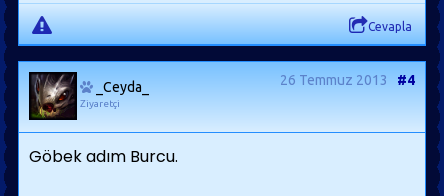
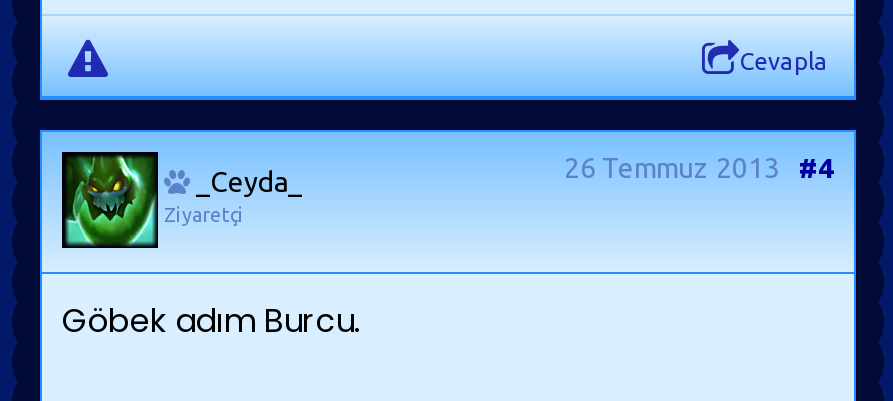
- [image]
+ [image]
